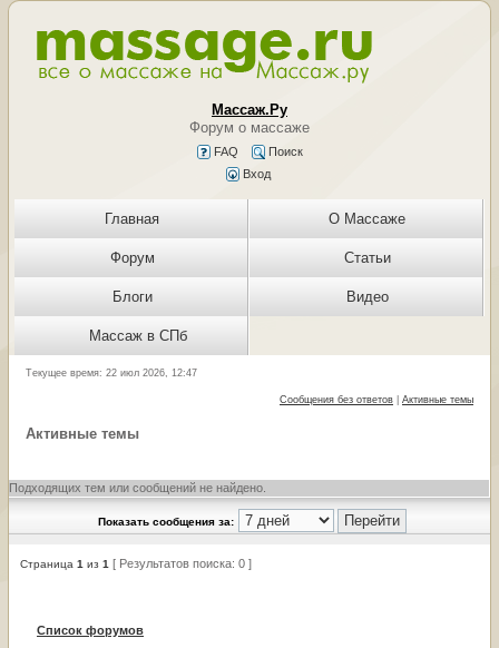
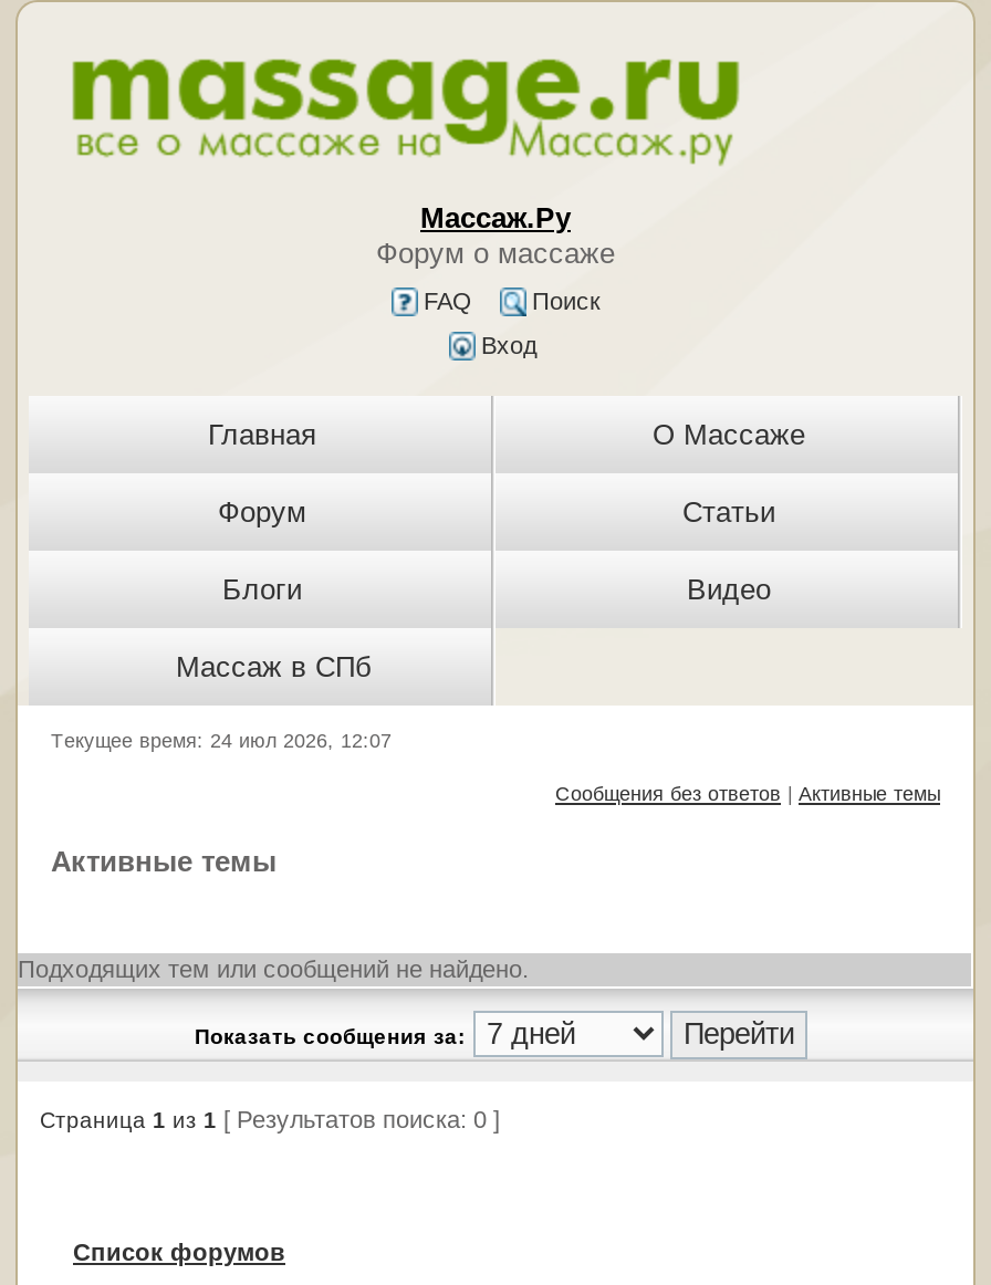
- Текущее время: 22 июл 2026, 12:47
+ Текущее время: 24 июл 2026, 12:07
